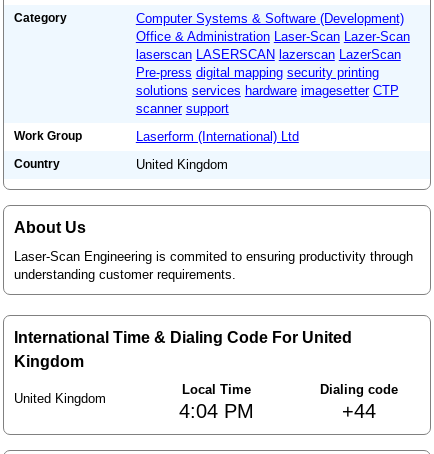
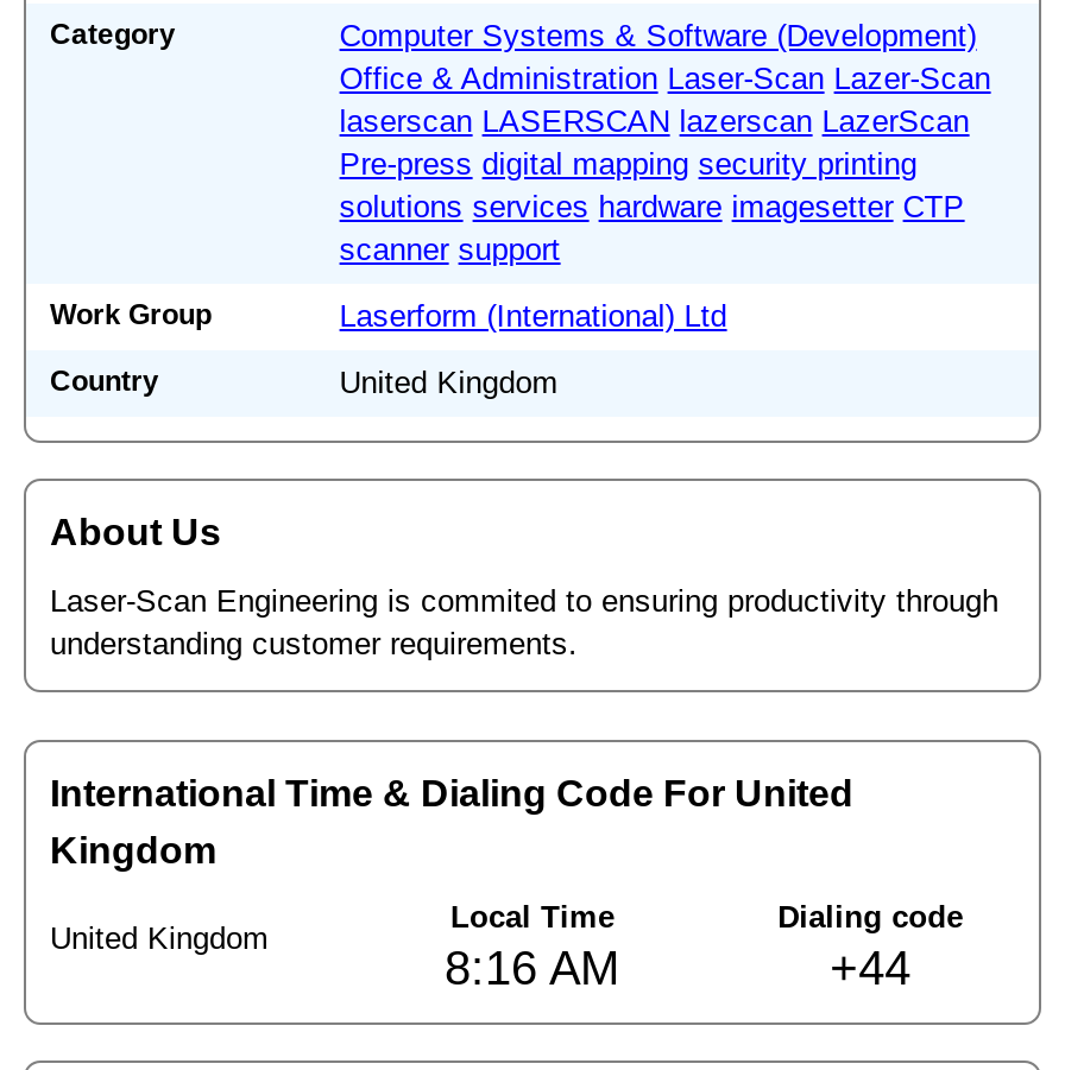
- 4:04 PM
+ 8:16 AM
